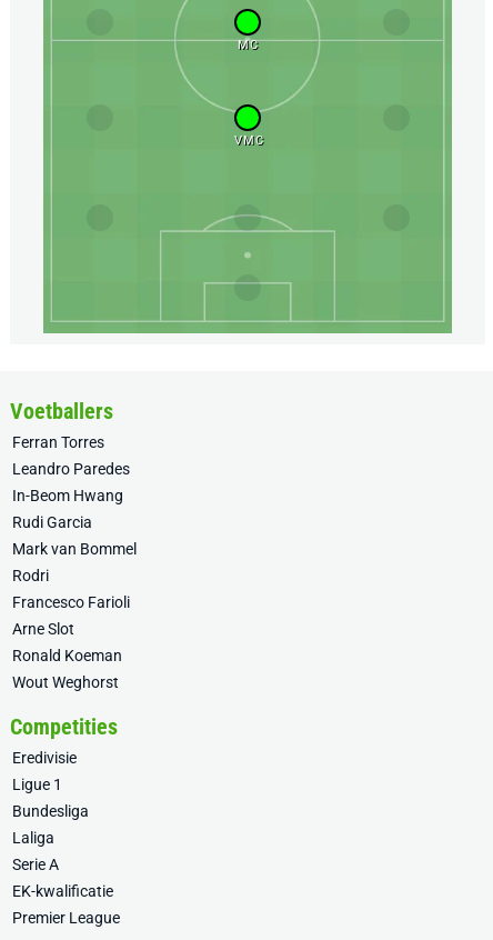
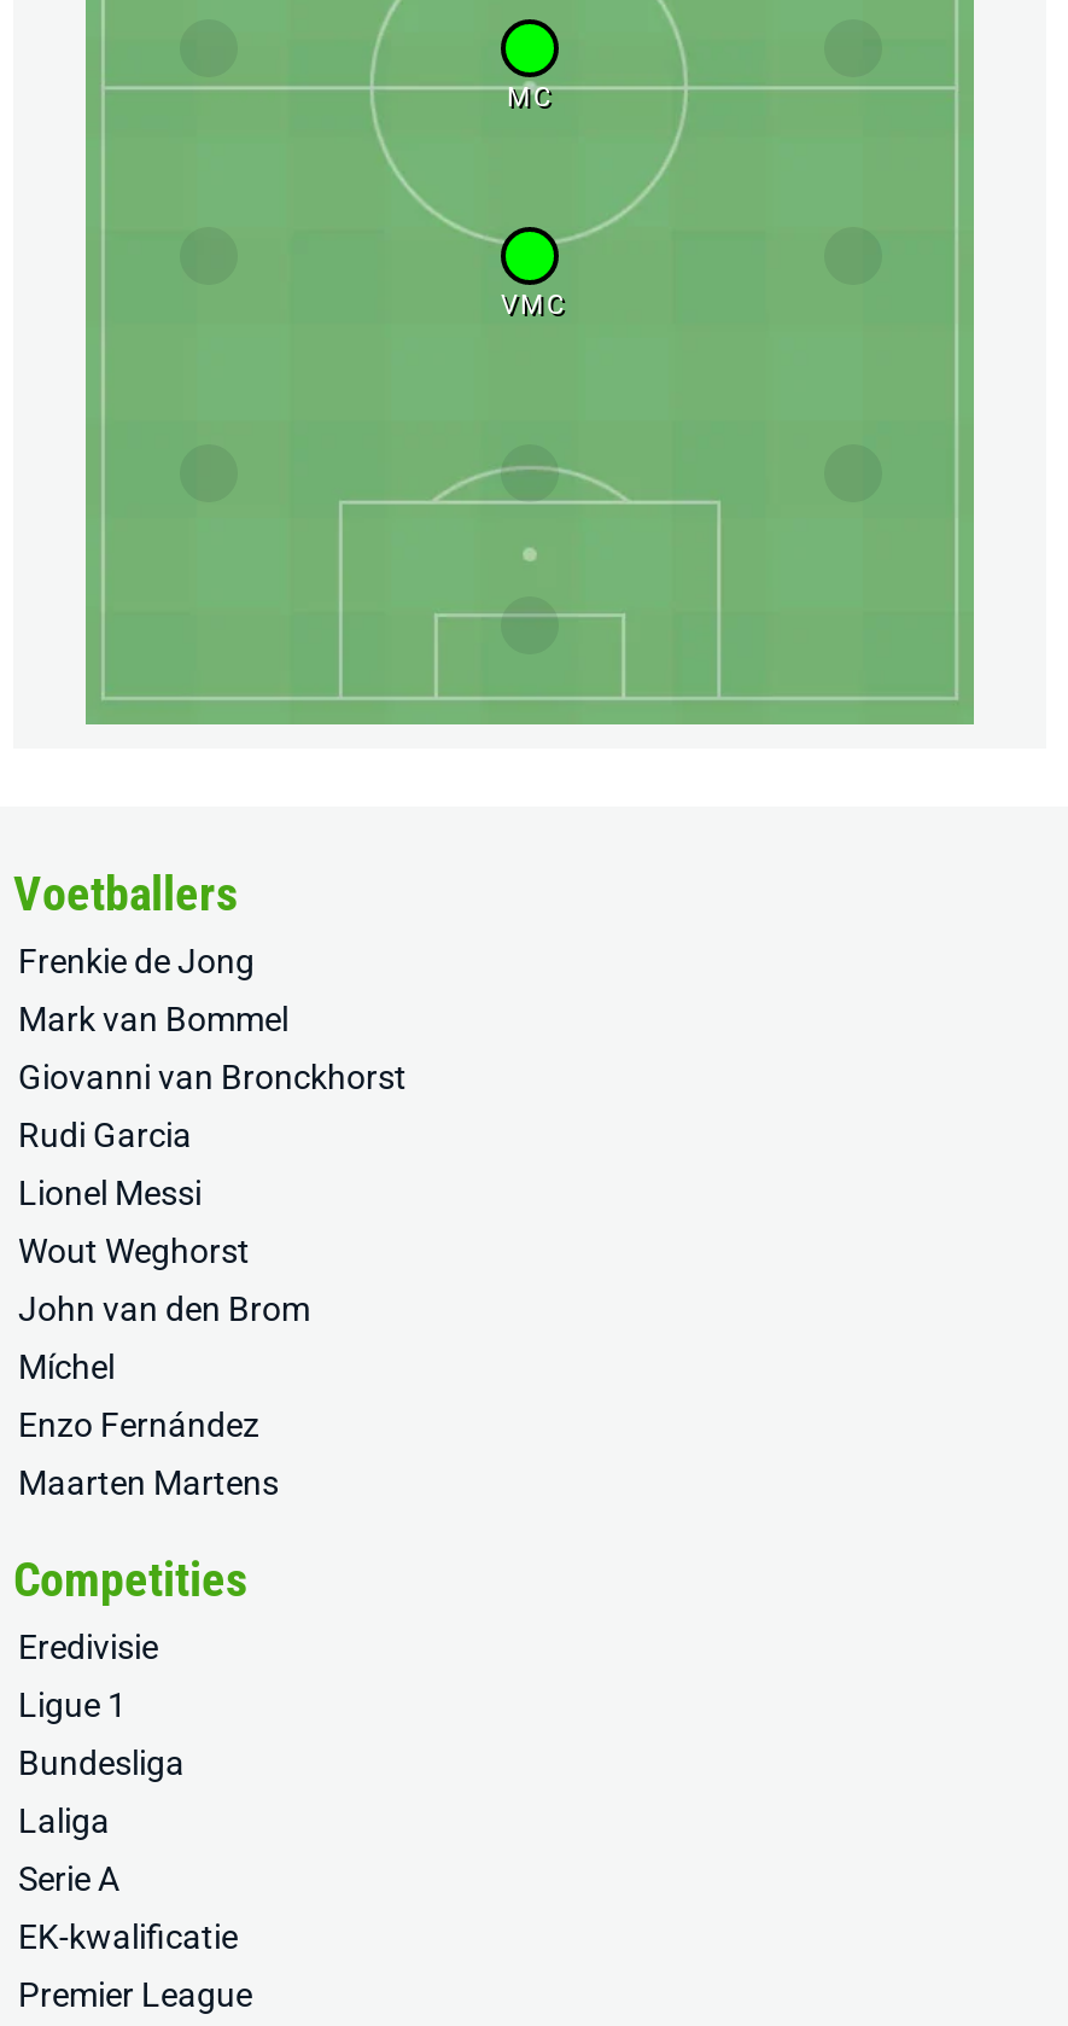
- Ferran Torres
+ Frenkie de Jong

- Leandro Paredes

- In-Beom Hwang
+ Giovanni van Bronckhorst

moved up: Mark van Bommel

- Rodri
- Francesco Farioli
- Arne Slot
- Ronald Koeman
+ Lionel Messi

moved up: Wout Weghorst

+ John van den Brom
+ Míchel
+ Enzo Fernández
+ Maarten Martens
